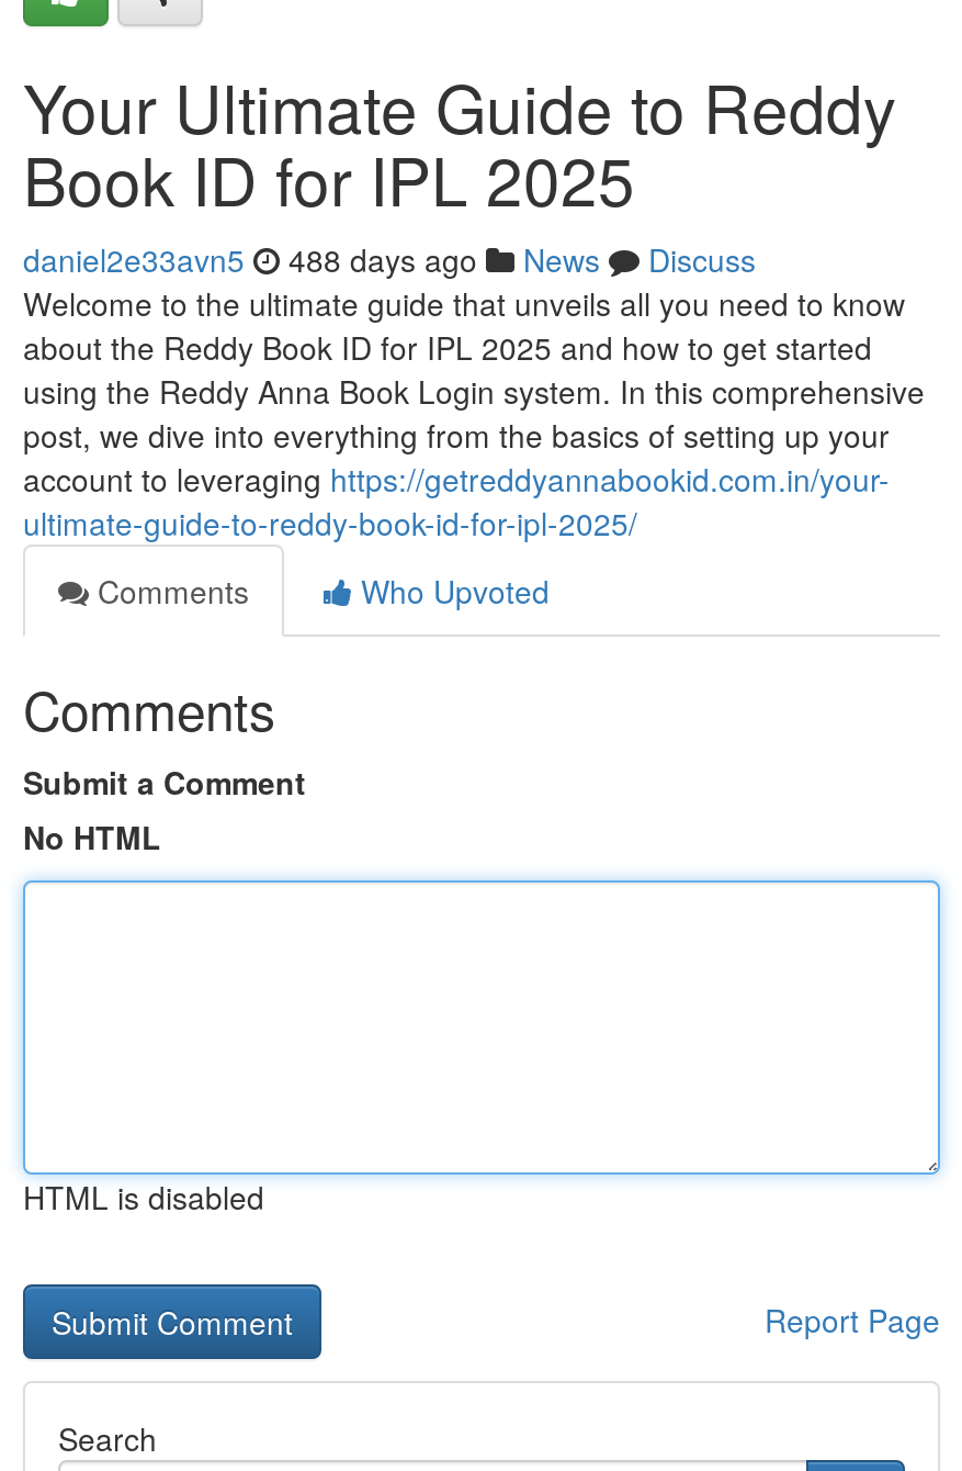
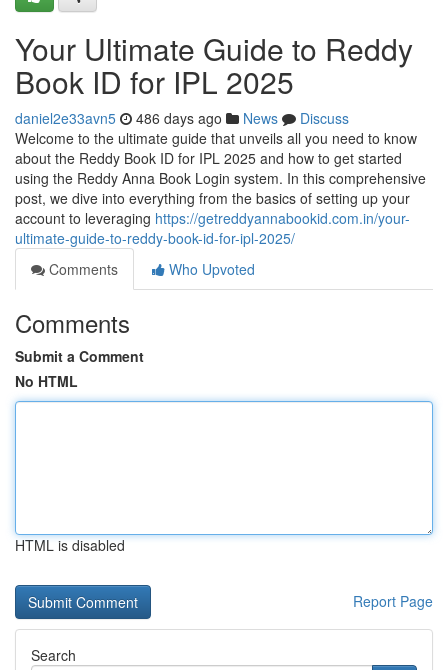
- daniel2e33avn5 488 days ago News Discuss
+ daniel2e33avn5 486 days ago News Discuss
